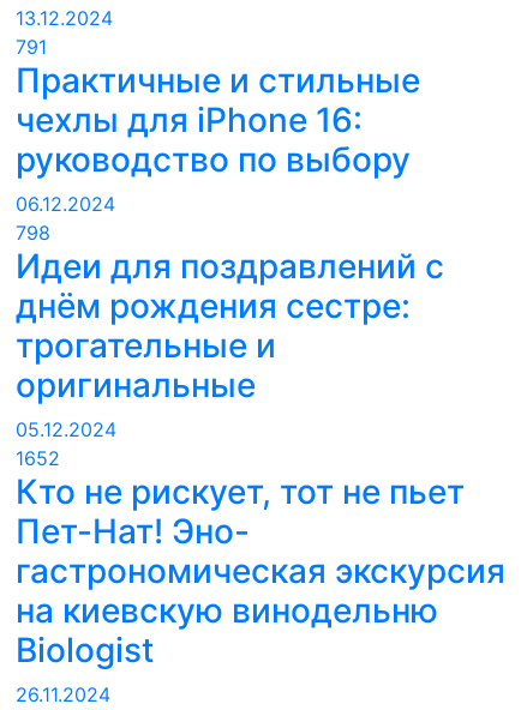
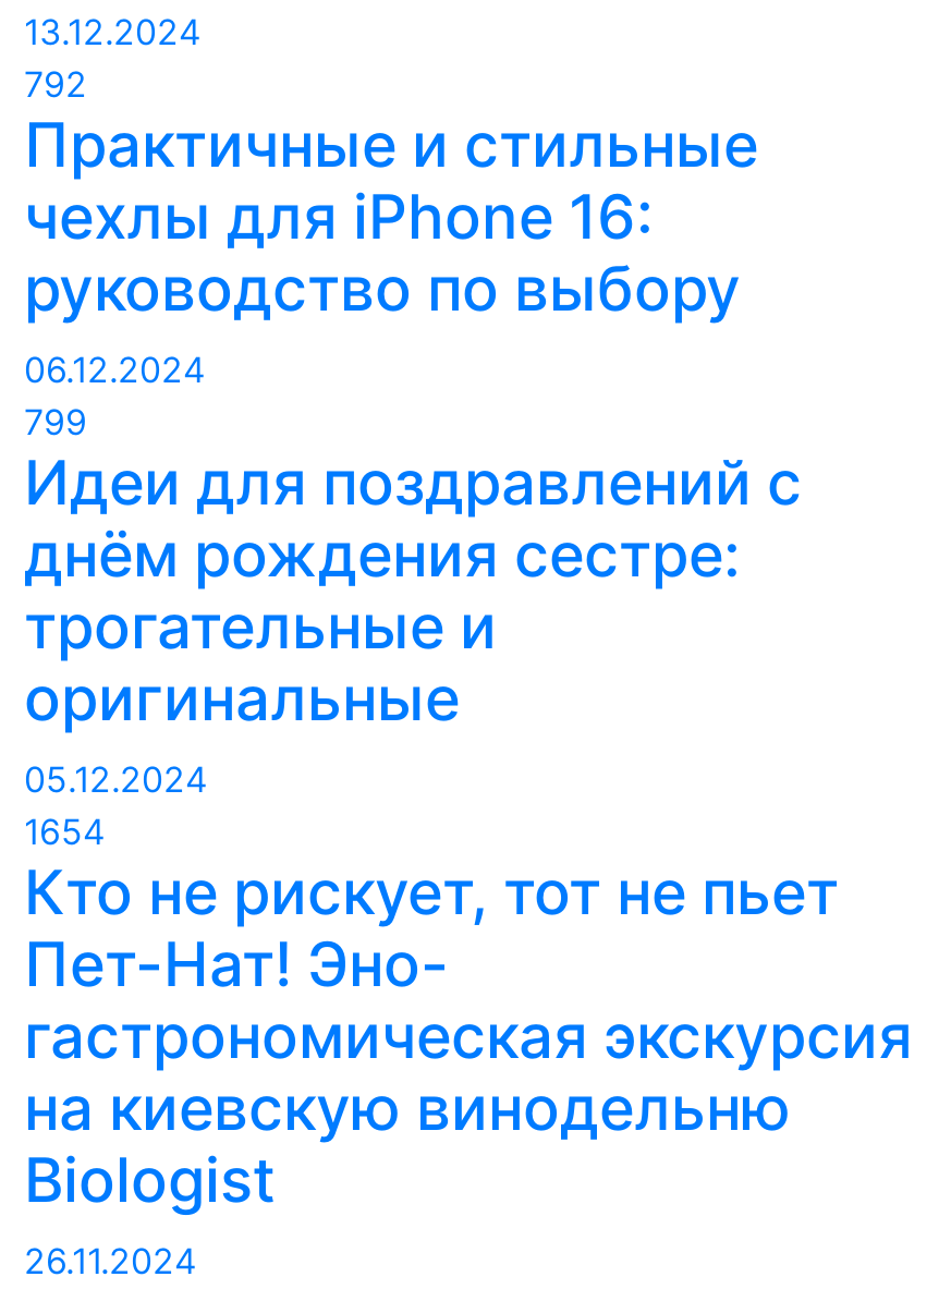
- 791
+ 792

- 798
+ 799

- 1652
+ 1654
